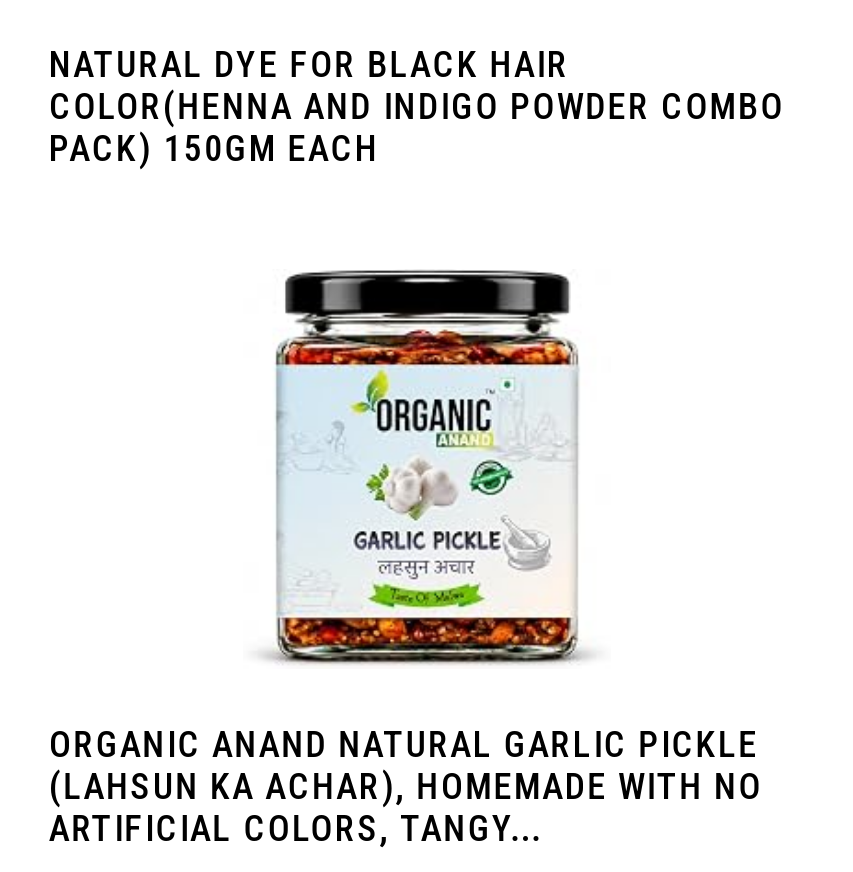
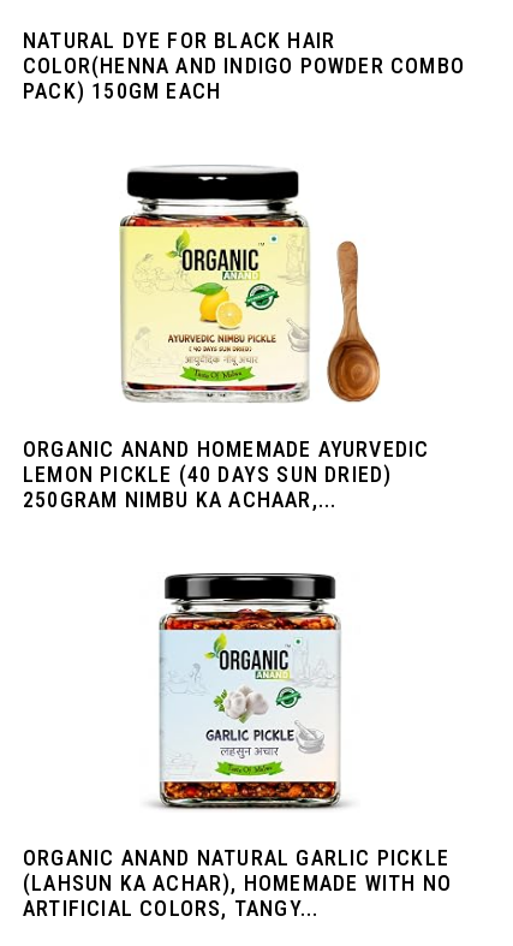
+ [image]
+ ORGANIC ANAND HOMEMADE AYURVEDIC
+ LEMON PICKLE (40 DAYS SUN DRIED)
+ 250GRAM NIMBU KA ACHAAR,...

+ [image]
